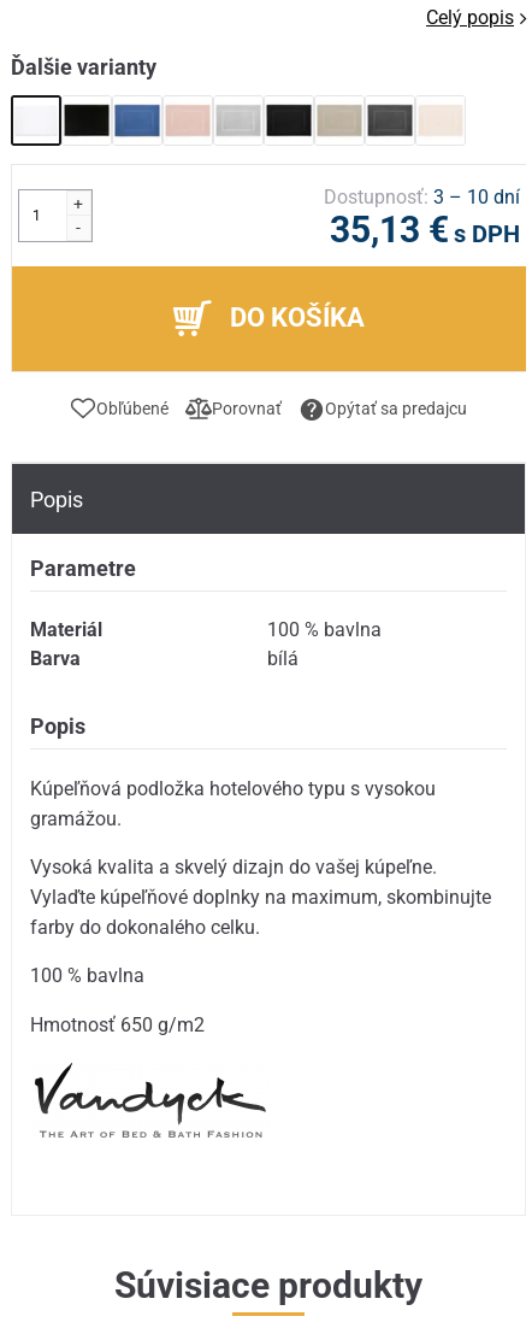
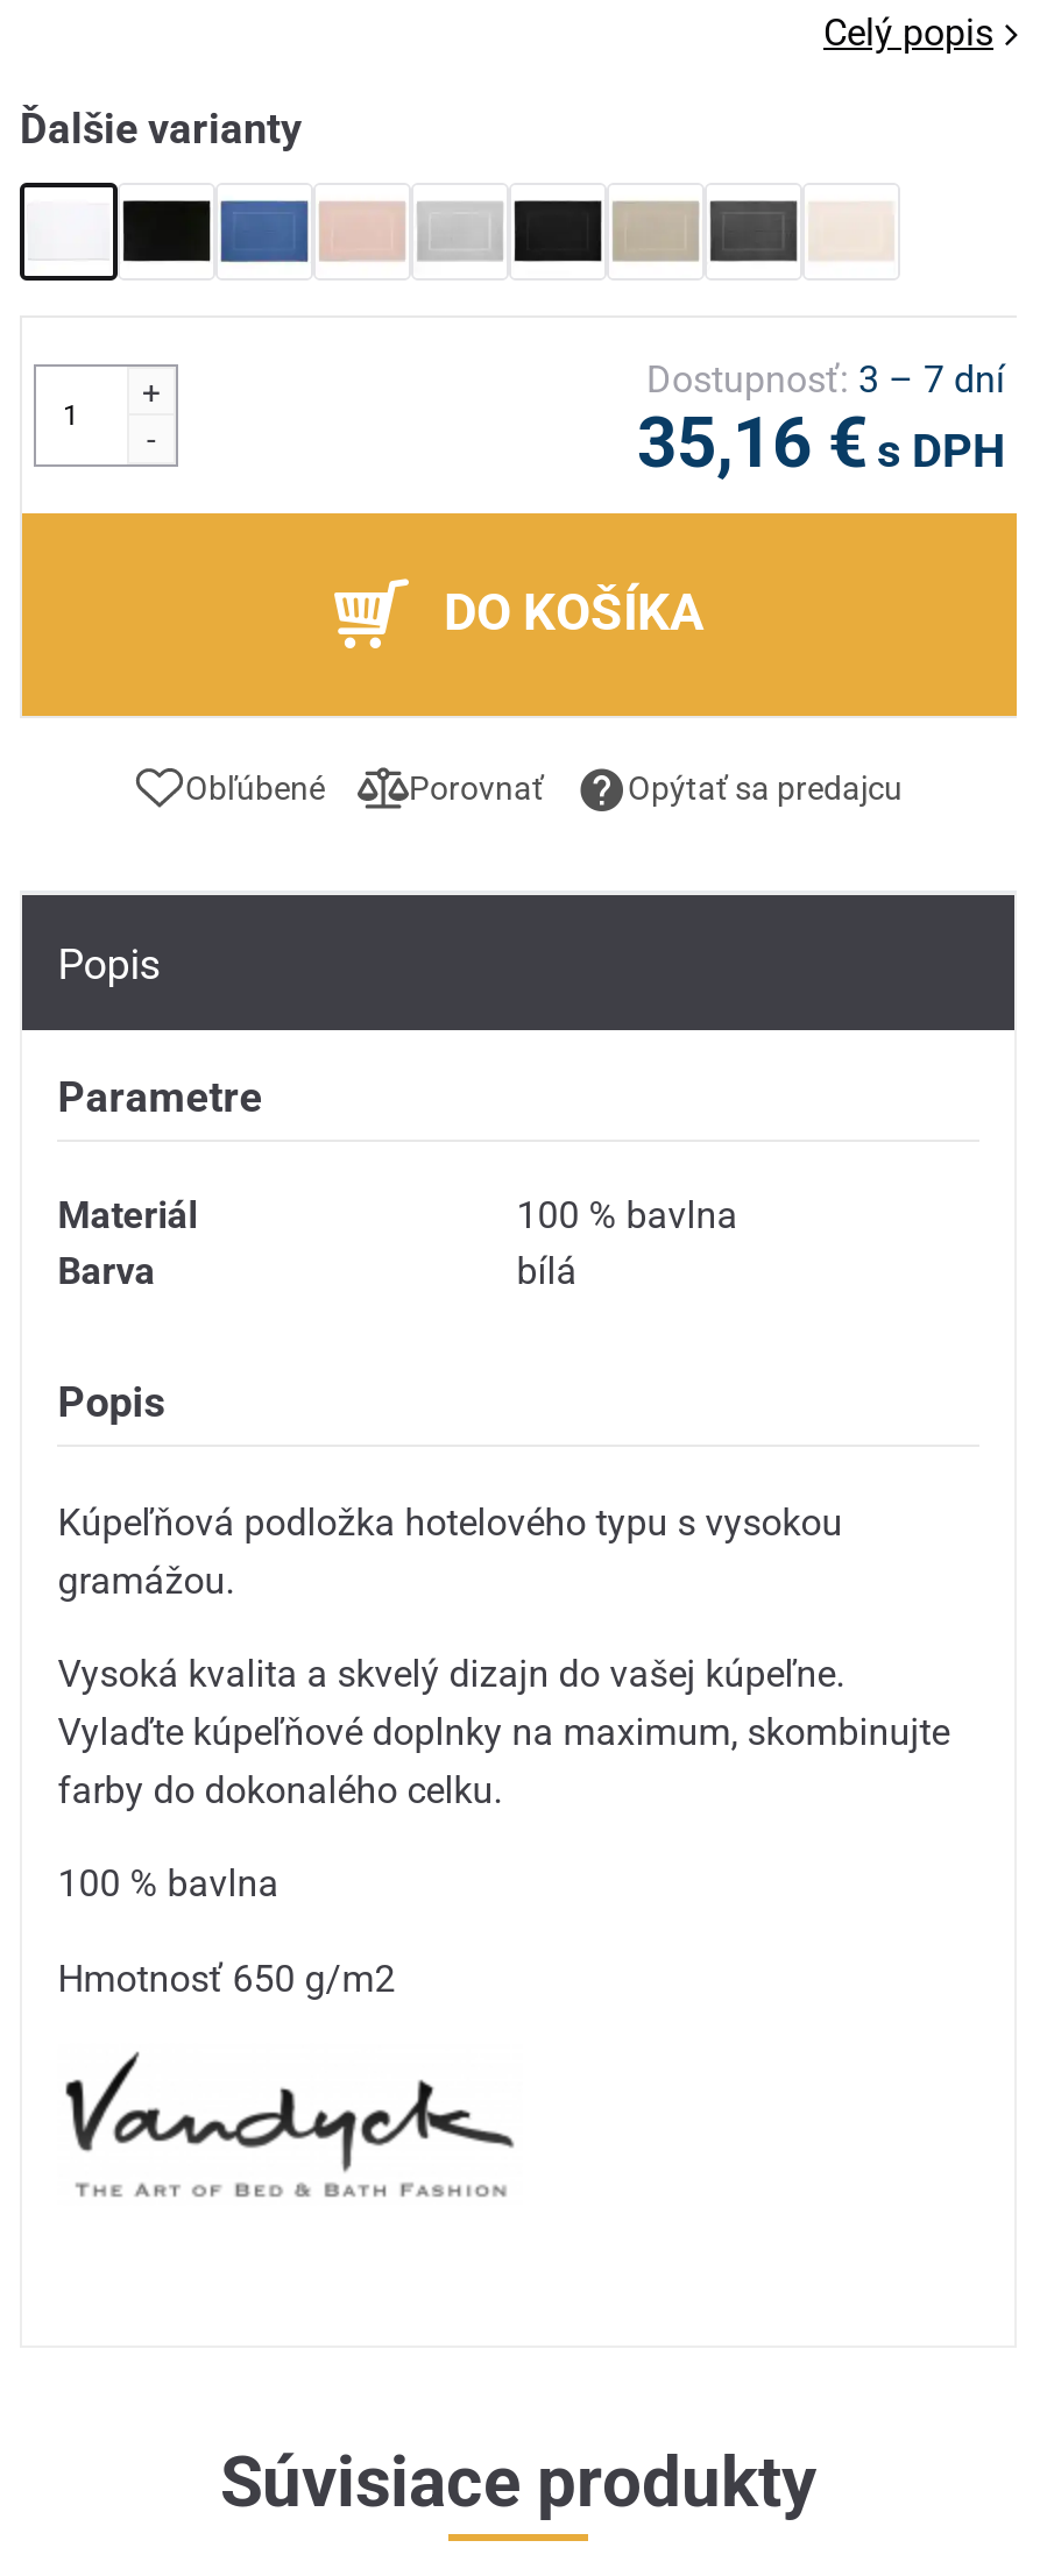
- Dostupnosť: 3 – 10 dní
+ Dostupnosť: 3 – 7 dní

- 35,13 € s DPH
+ 35,16 € s DPH
